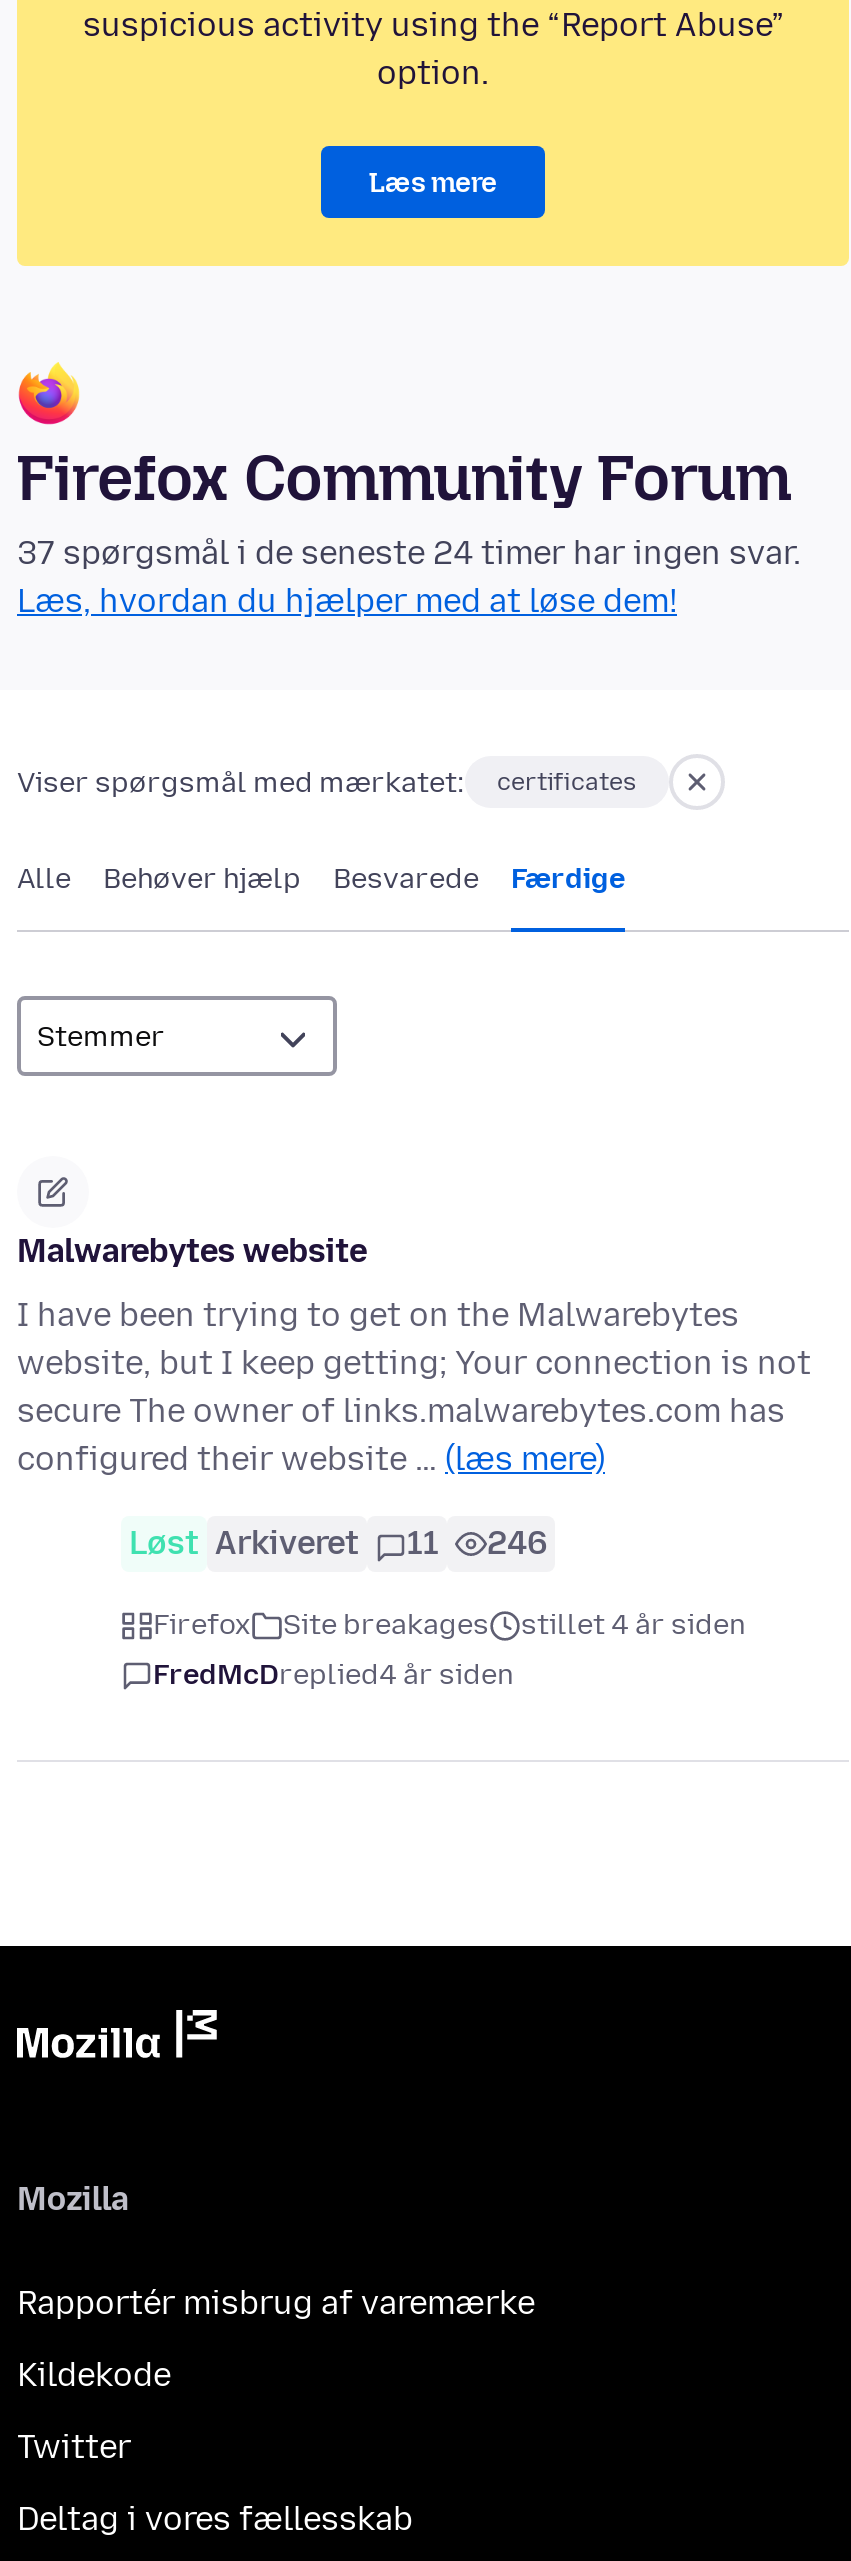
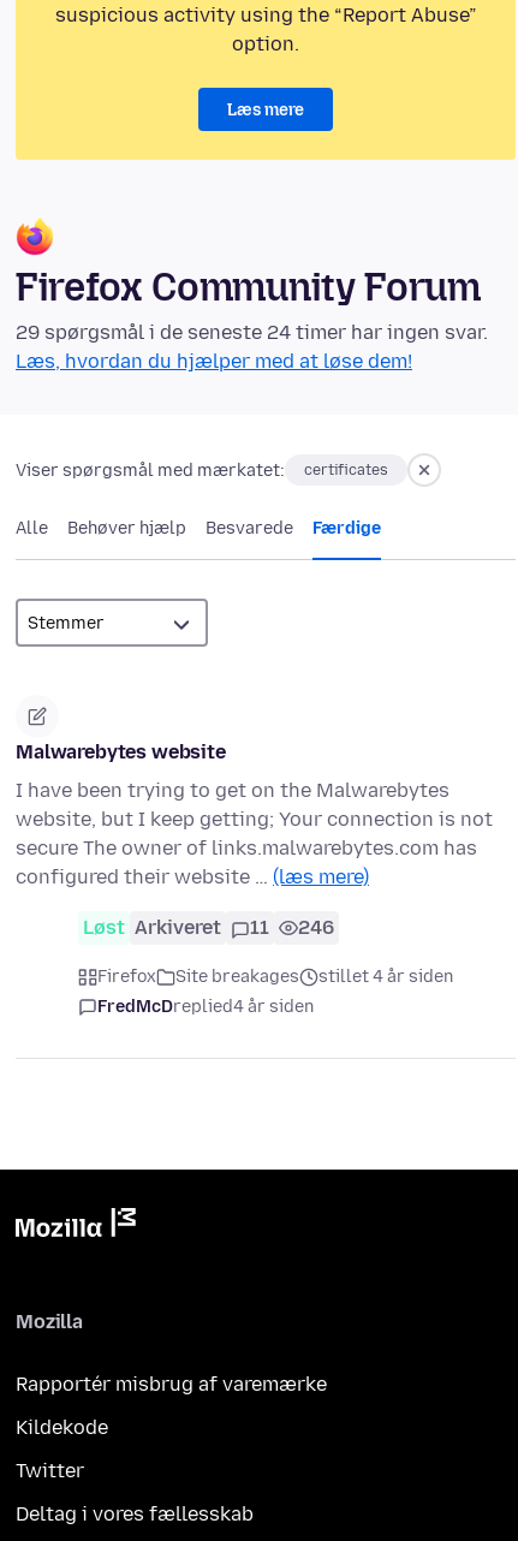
- 37 spørgsmål i de seneste 24 timer har ingen svar.
+ 29 spørgsmål i de seneste 24 timer har ingen svar.
